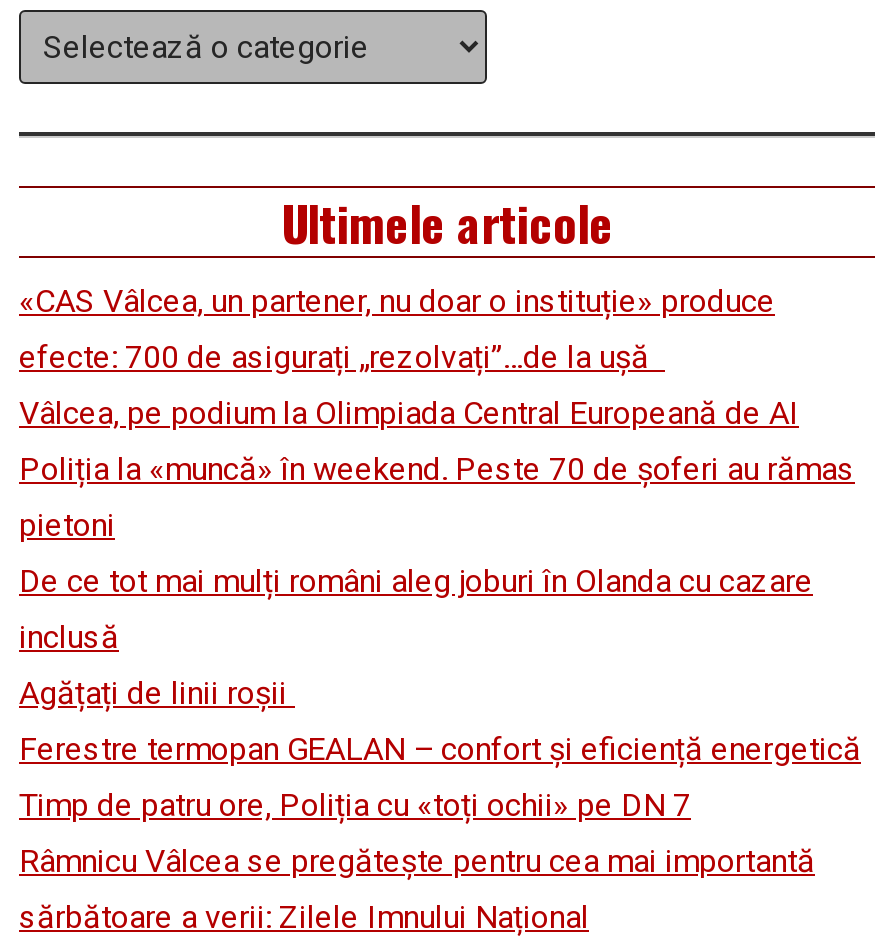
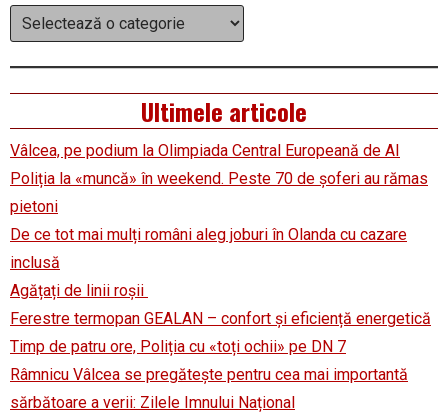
- «CAS Vâlcea, un partener, nu doar o instituție» produce
- efecte: 700 de asigurați „rezolvați”…de la ușă
